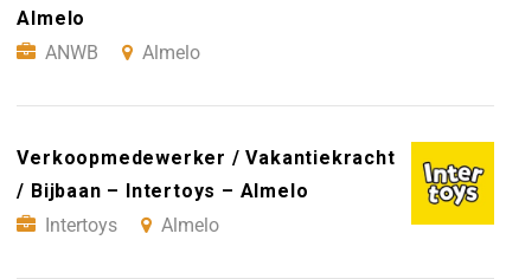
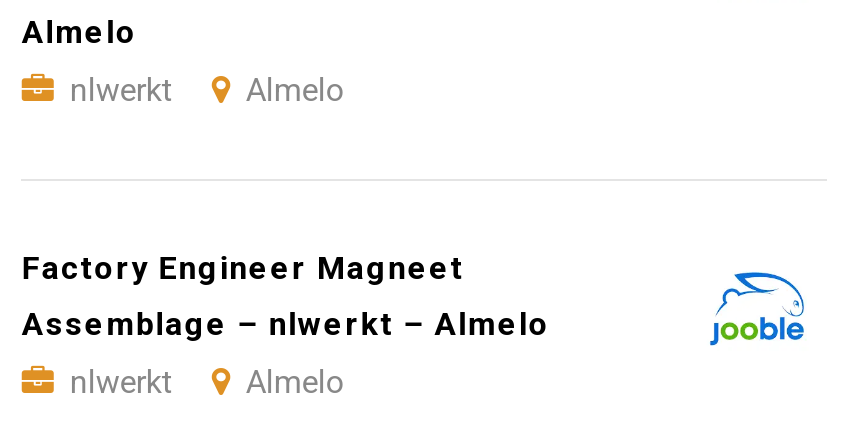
- ANWB
+ nlwerkt

- Verkoopmedewerker / Vakantiekracht
+ Factory Engineer Magneet

- [image]
+ [image]

- / Bijbaan – Intertoys – Almelo
+ Assemblage – nlwerkt – Almelo

- Intertoys
+ nlwerkt
